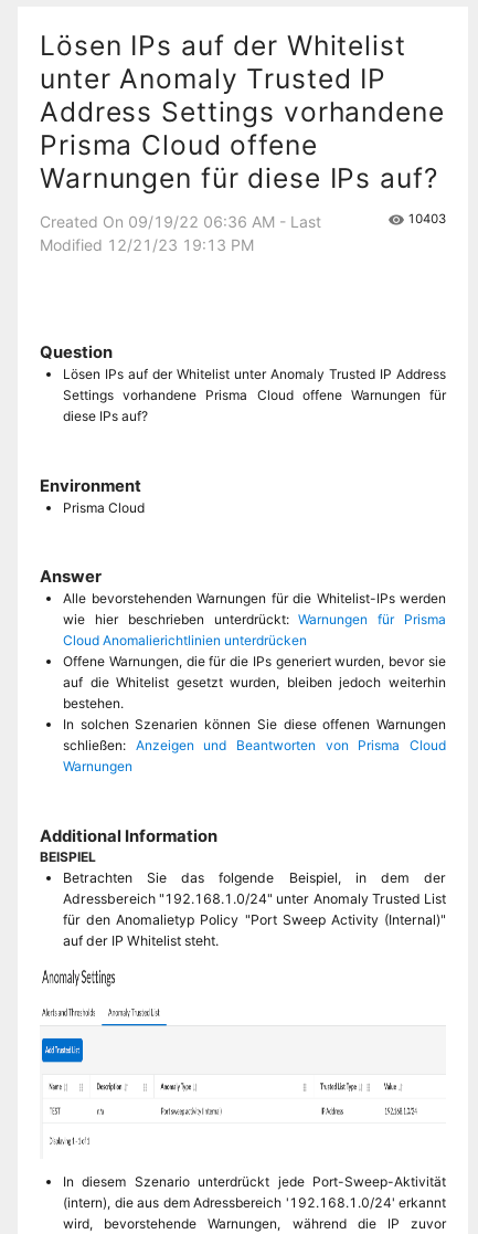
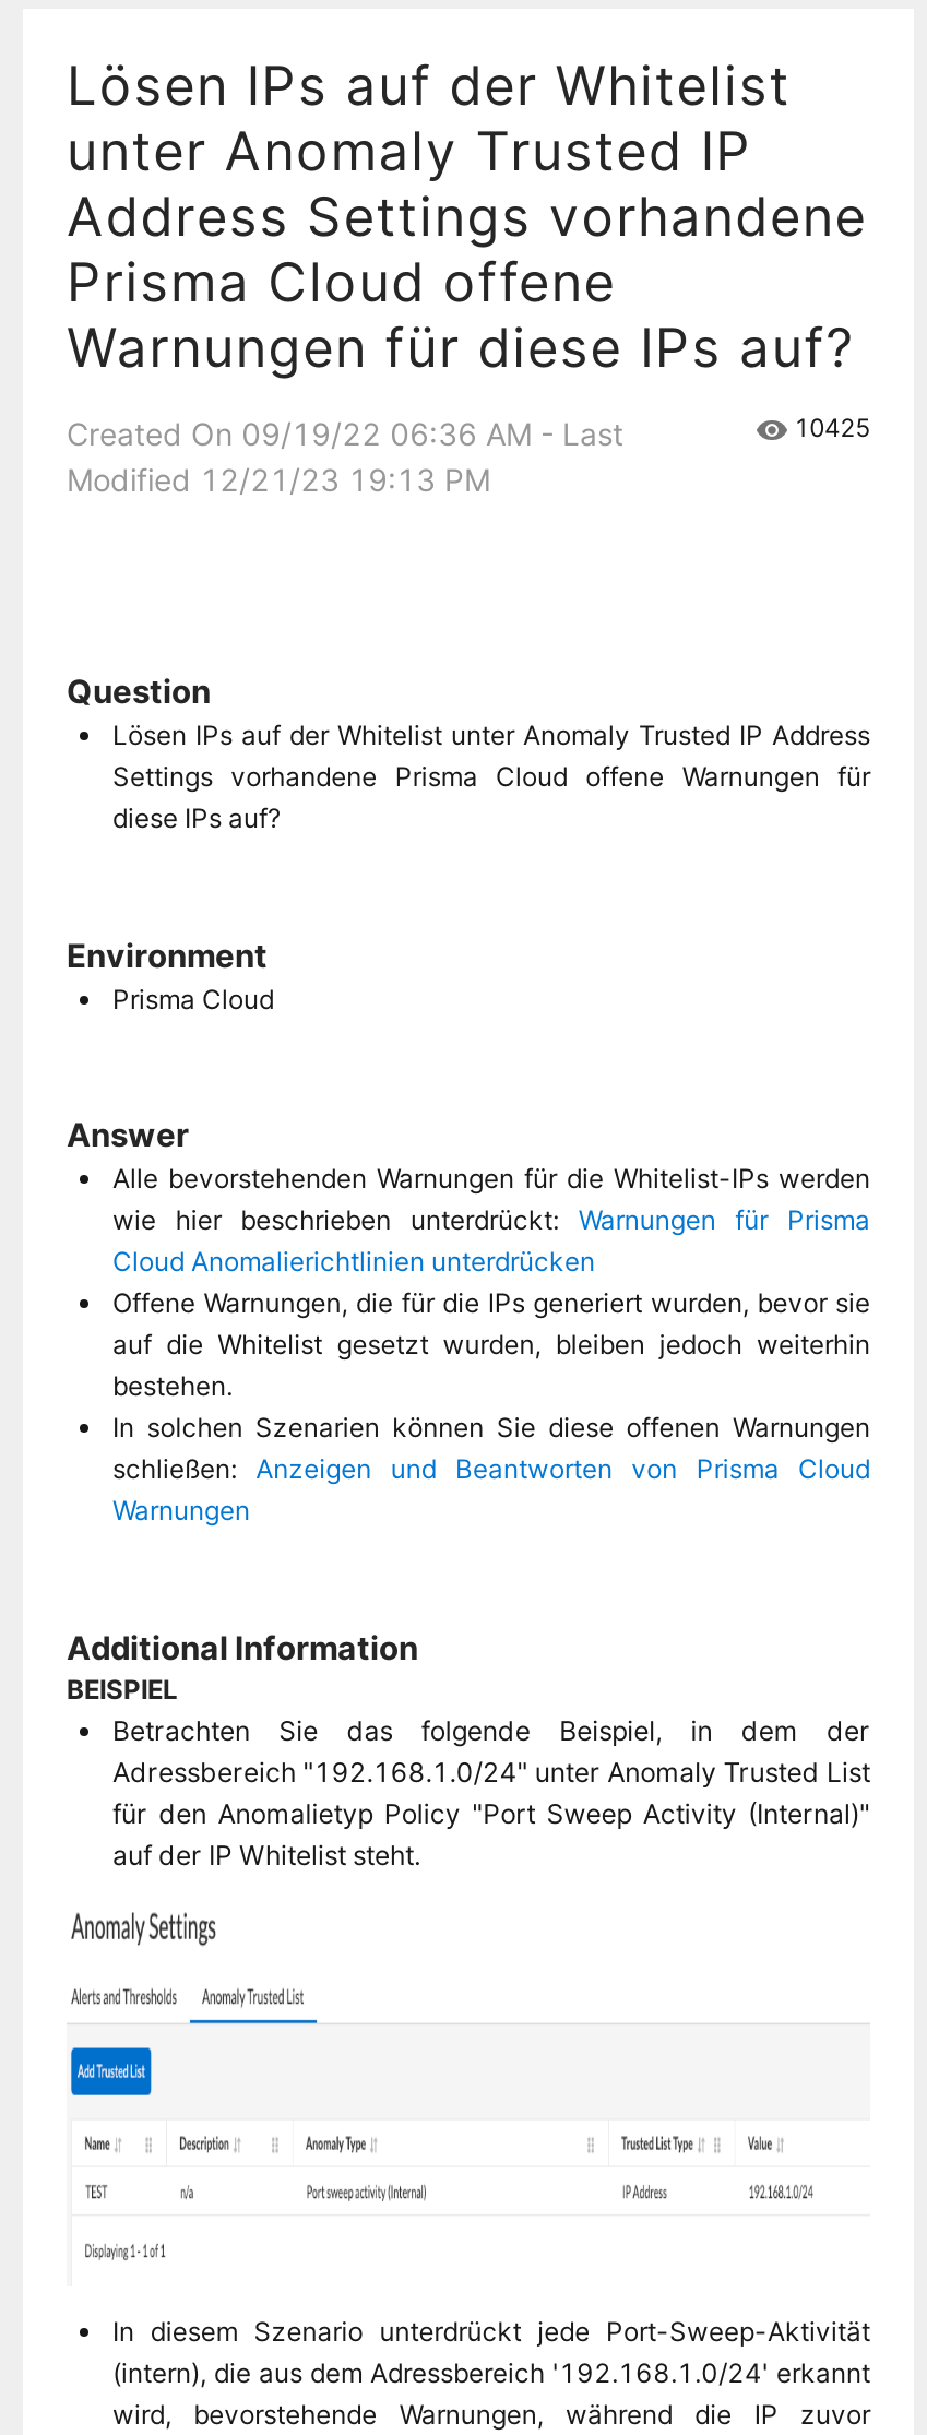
- 10403
+ 10425
